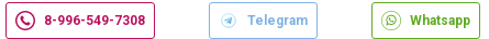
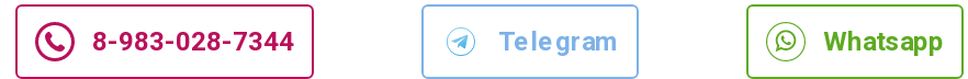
- 8-996-549-7308
+ 8-983-028-7344
